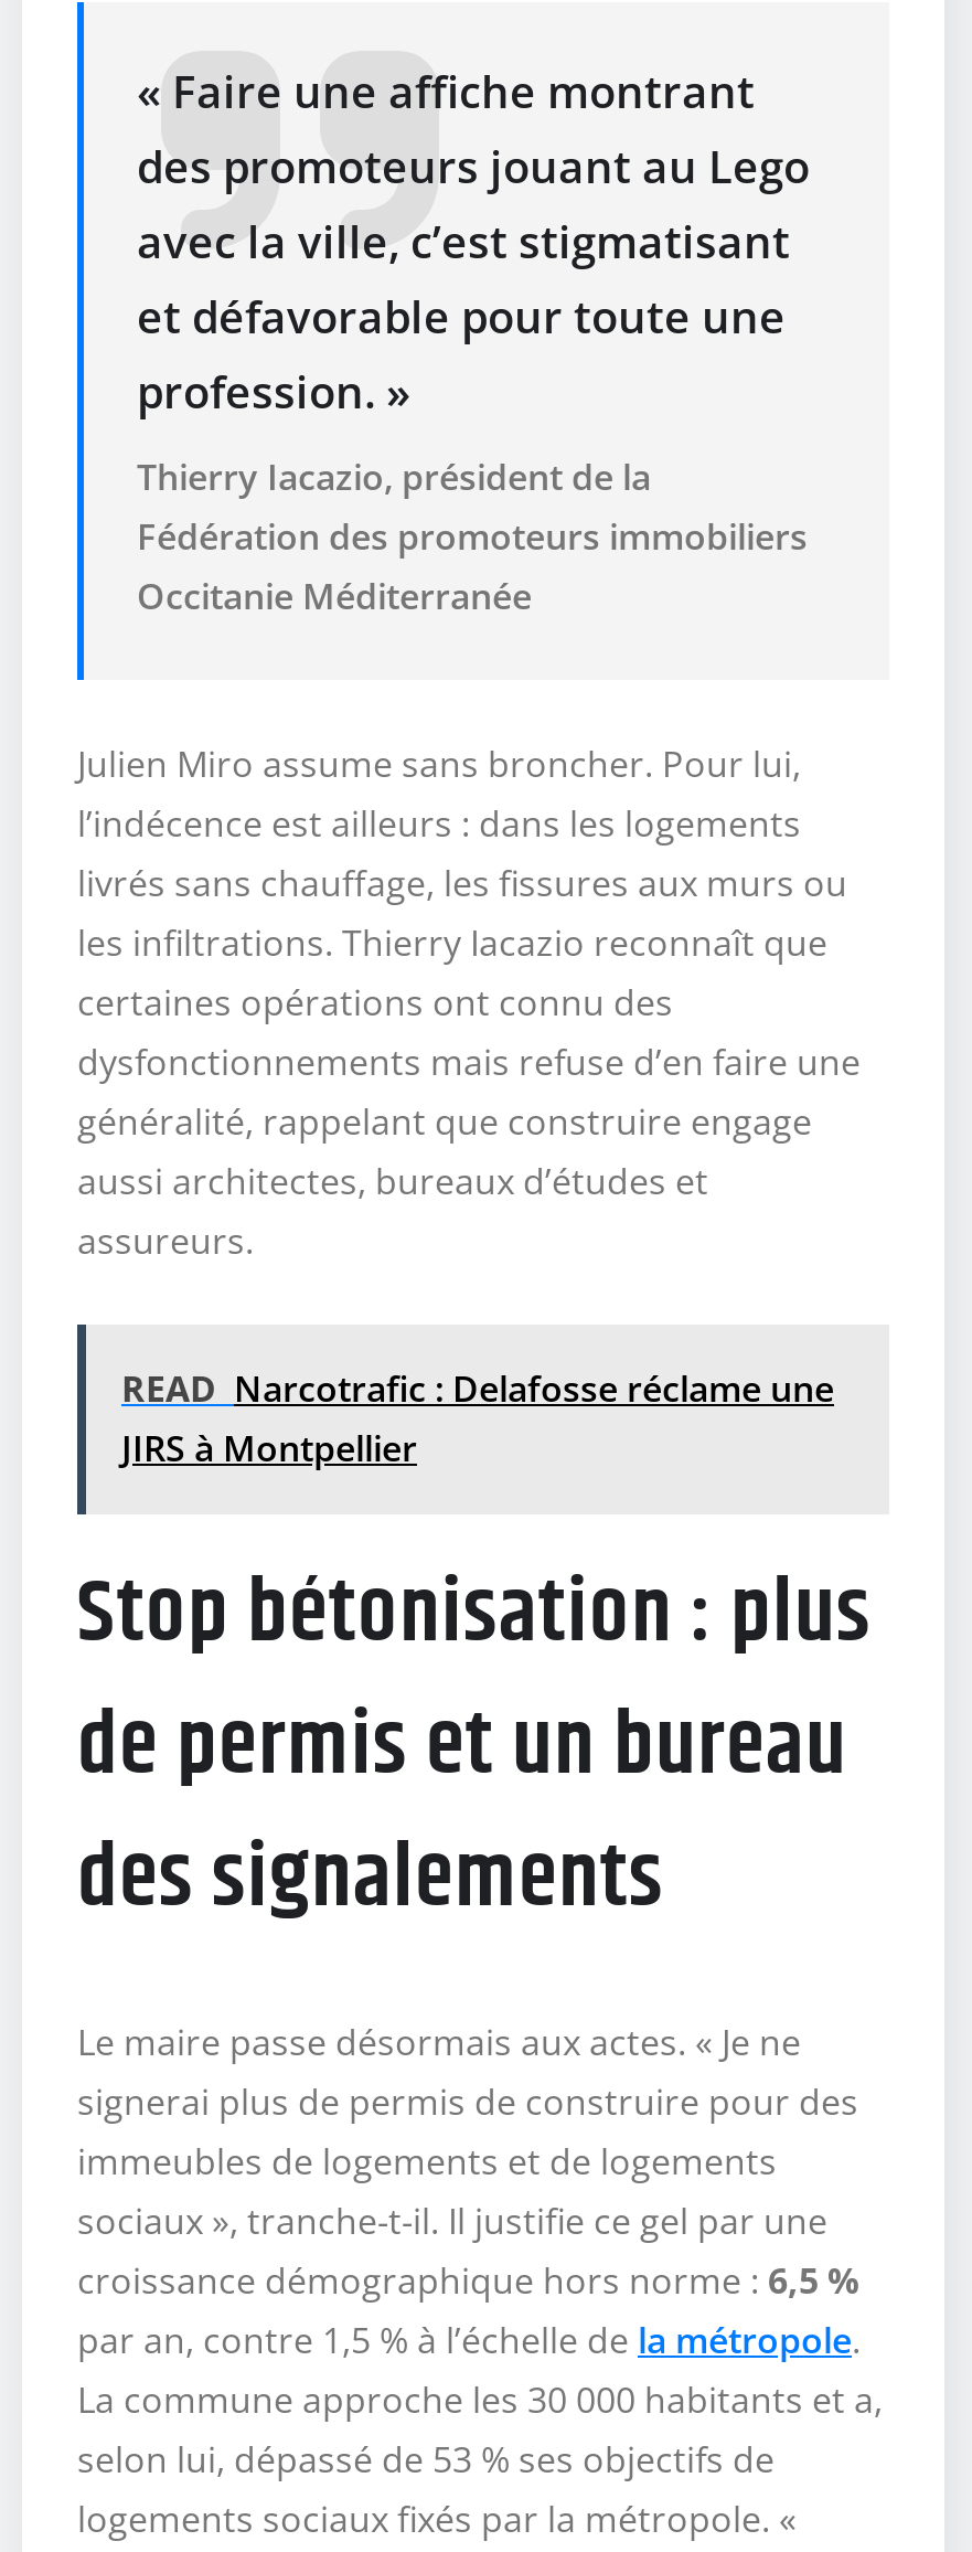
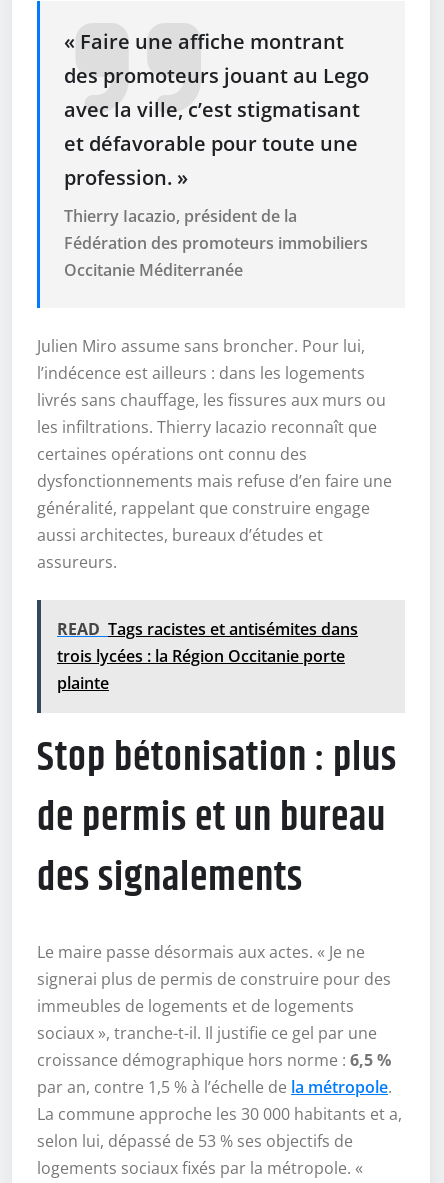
- READ Narcotrafic : Delafosse réclame une
- JIRS à Montpellier
+ READ Tags racistes et antisémites dans
+ trois lycées : la Région Occitanie porte
+ plainte
